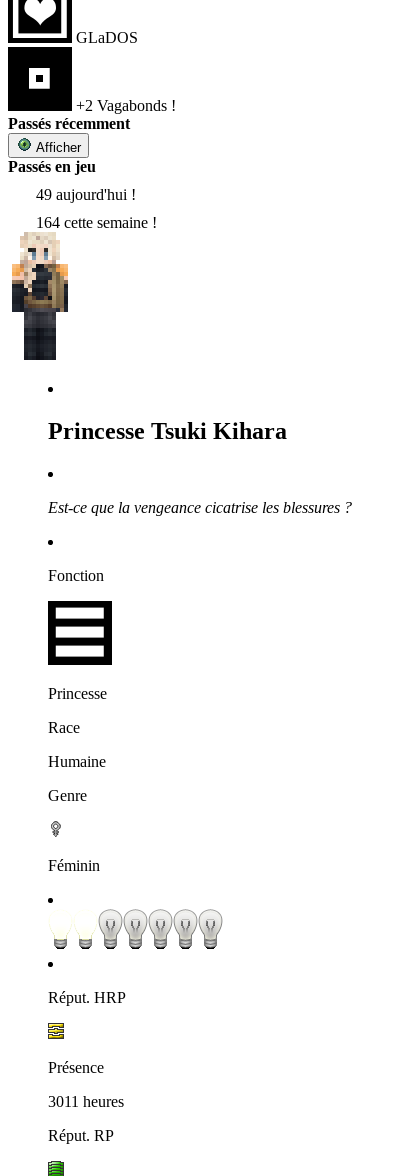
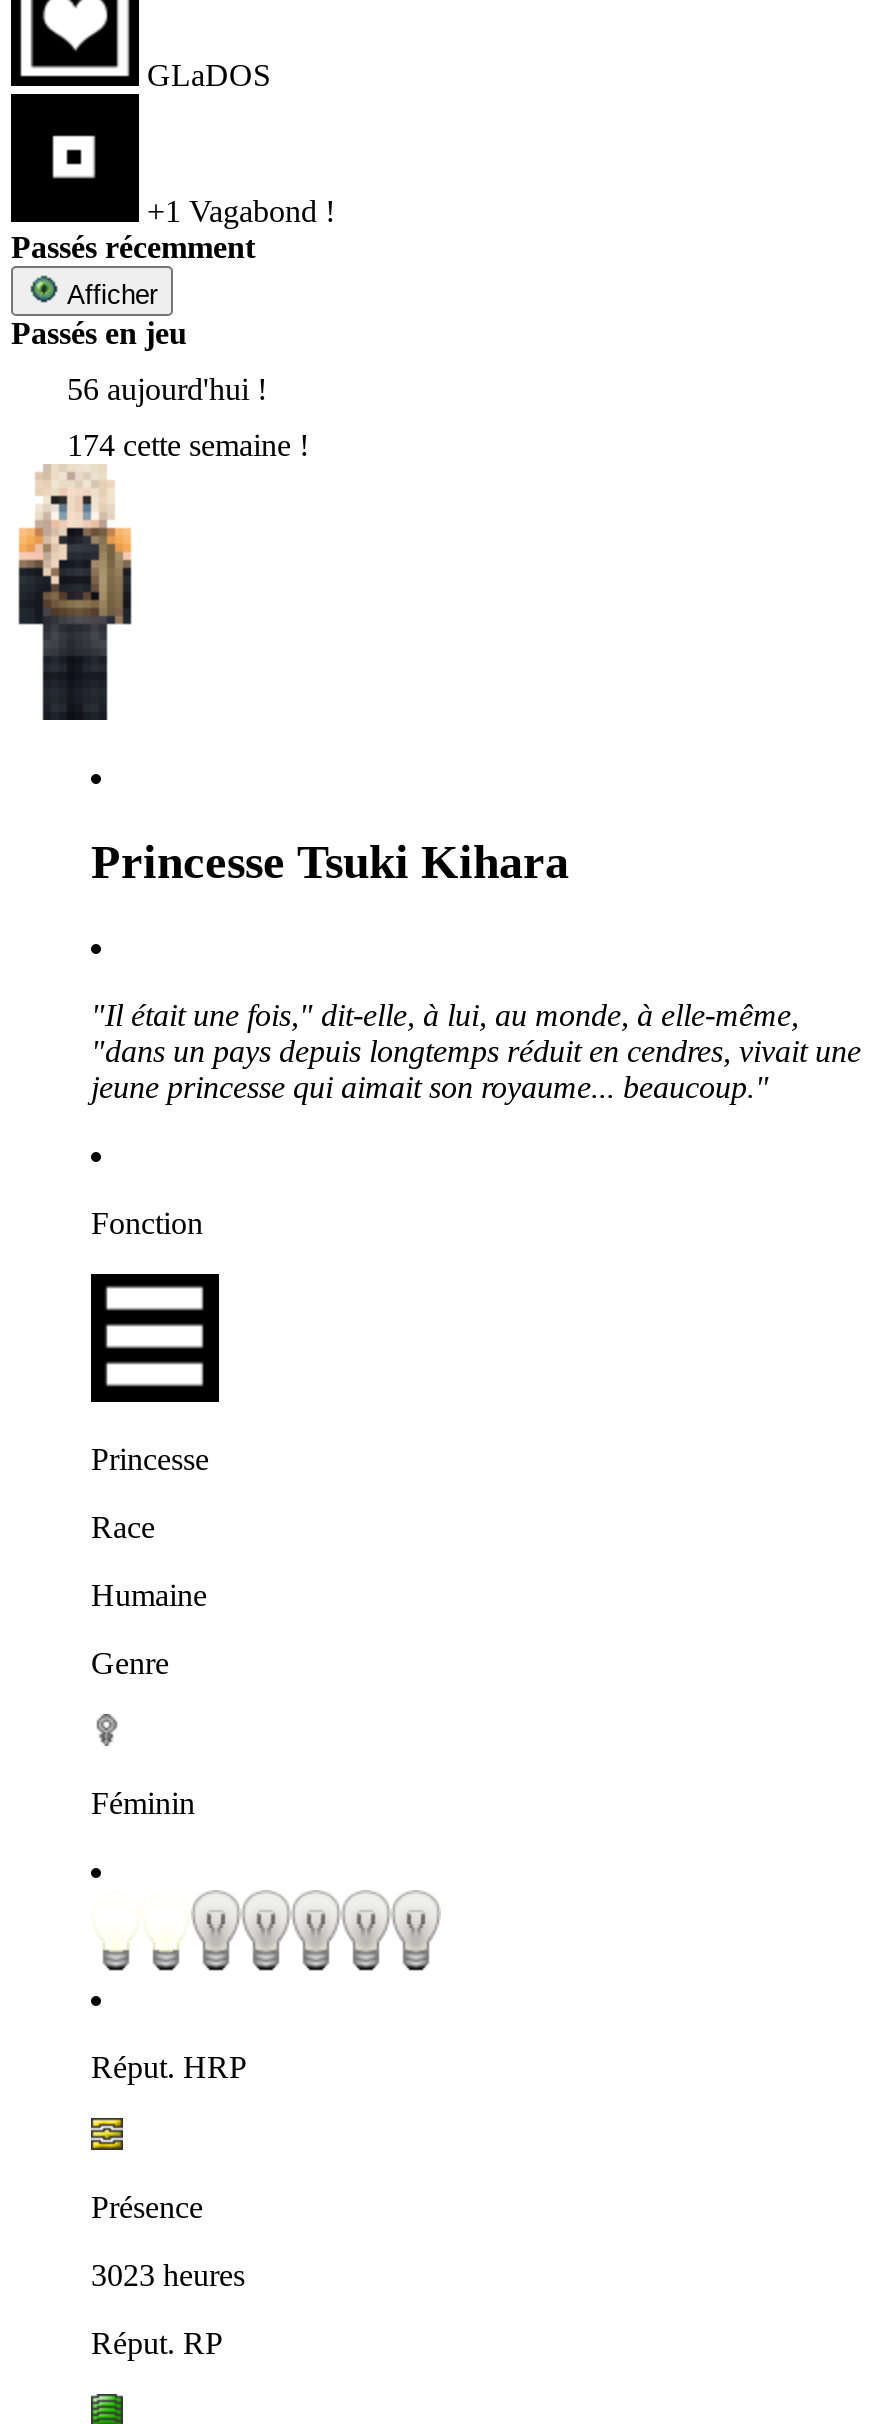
- +2 Vagabonds !
+ +1 Vagabond !

- 49 aujourd'hui !
+ 56 aujourd'hui !

- 164 cette semaine !
+ 174 cette semaine !

- Est-ce que la vengeance cicatrise les blessures ?
+ "Il était une fois," dit-elle, à lui, au monde, à elle-même,
+ "dans un pays depuis longtemps réduit en cendres, vivait une
+ jeune princesse qui aimait son royaume... beaucoup."

- 3011 heures
+ 3023 heures
